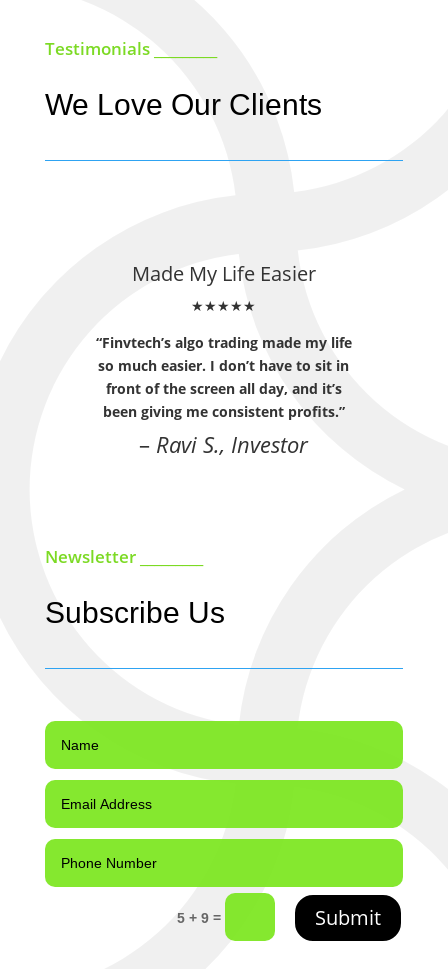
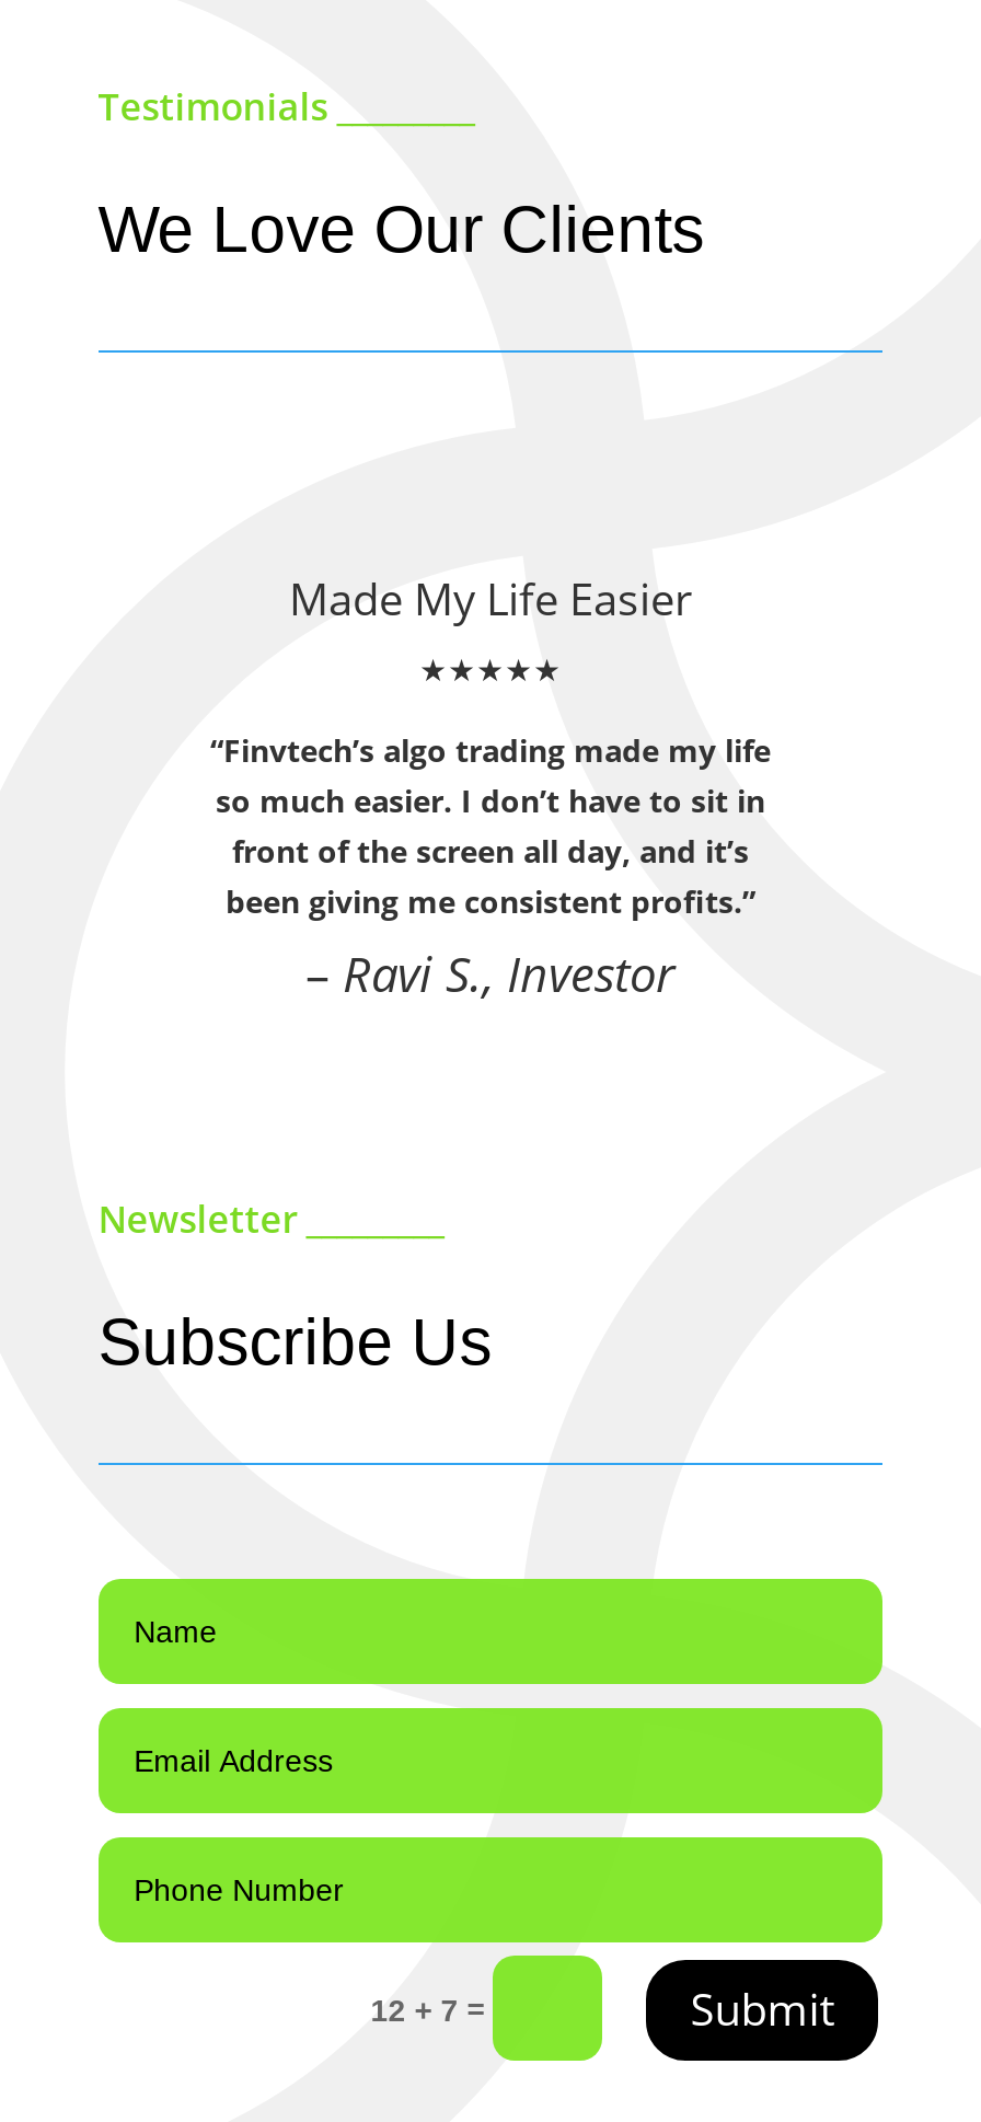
- 5 + 9 =
+ 12 + 7 =
